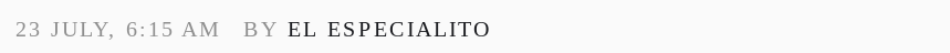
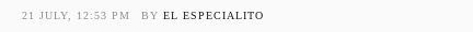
- 23 JULY, 6:15 AM BY EL ESPECIALITO
+ 21 JULY, 12:53 PM BY EL ESPECIALITO
